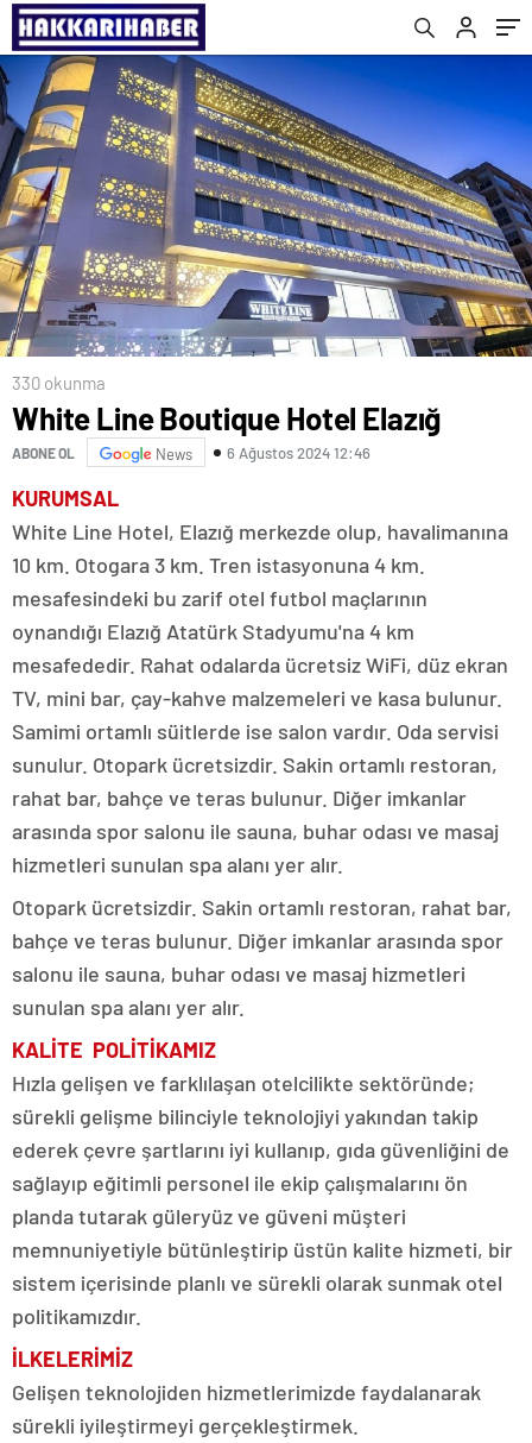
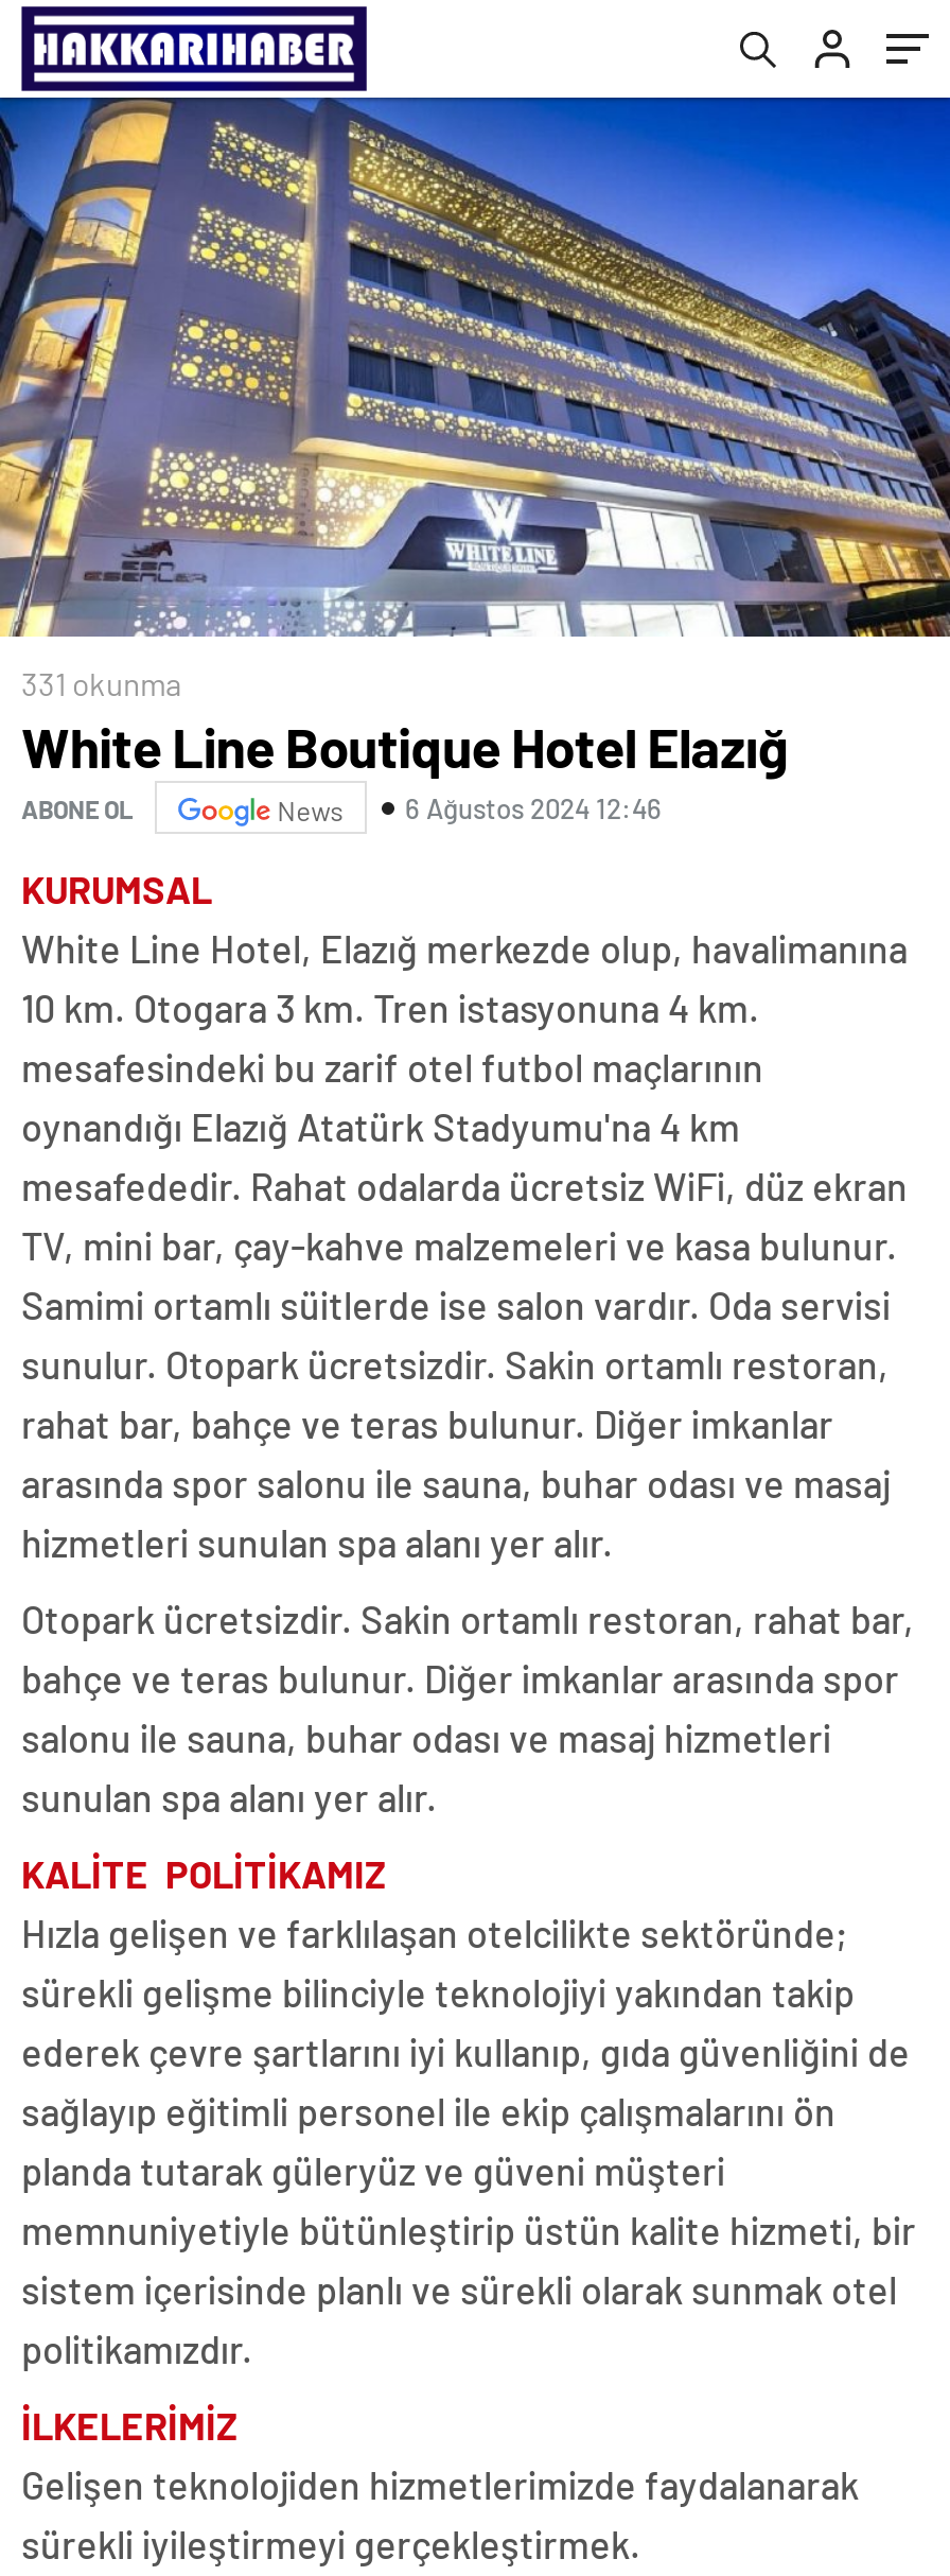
- 330 okunma
+ 331 okunma
